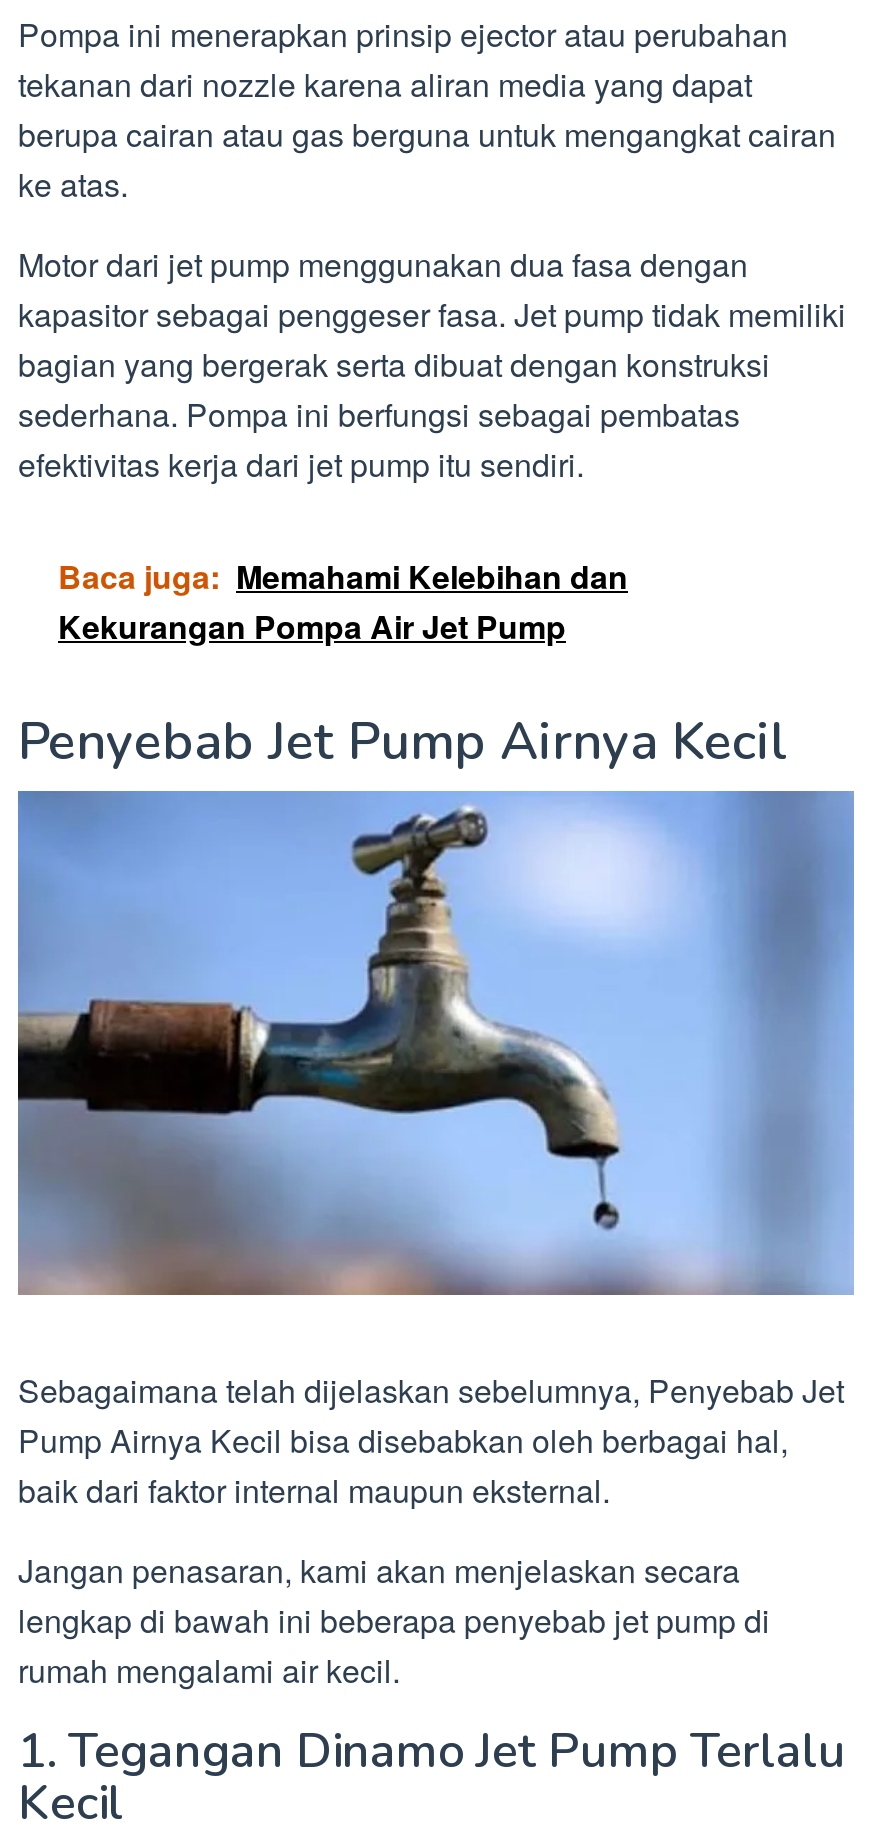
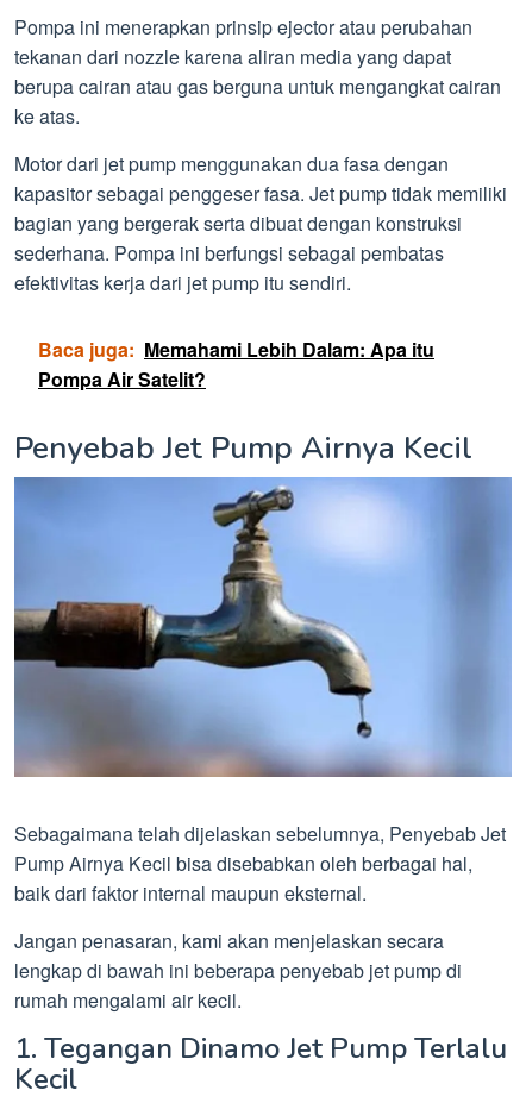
- Baca juga: Memahami Kelebihan dan
- Kekurangan Pompa Air Jet Pump
+ Baca juga: Memahami Lebih Dalam: Apa itu
+ Pompa Air Satelit?
